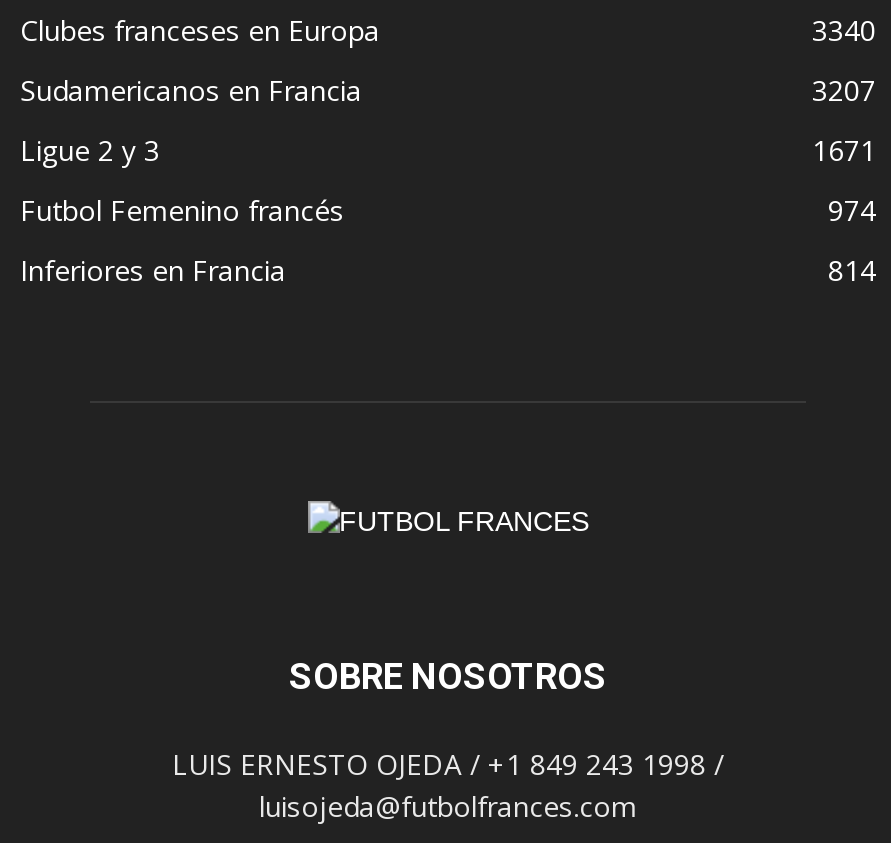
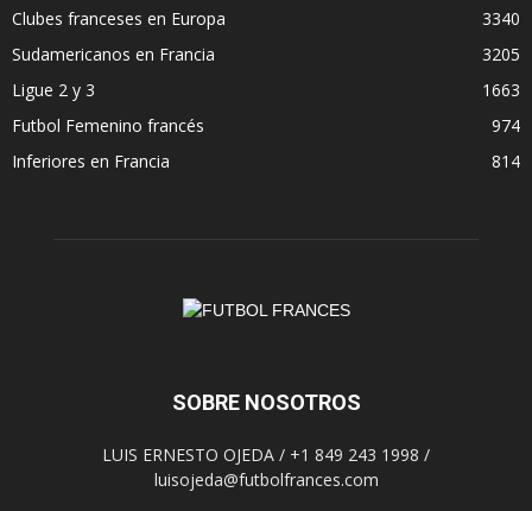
- 3207
+ 3205

- 1671
+ 1663
